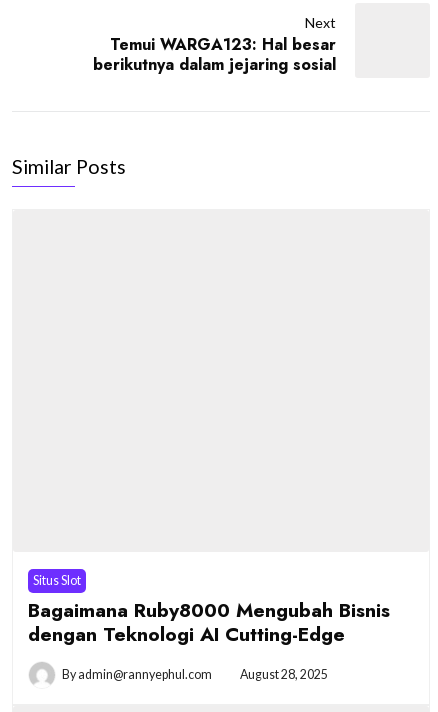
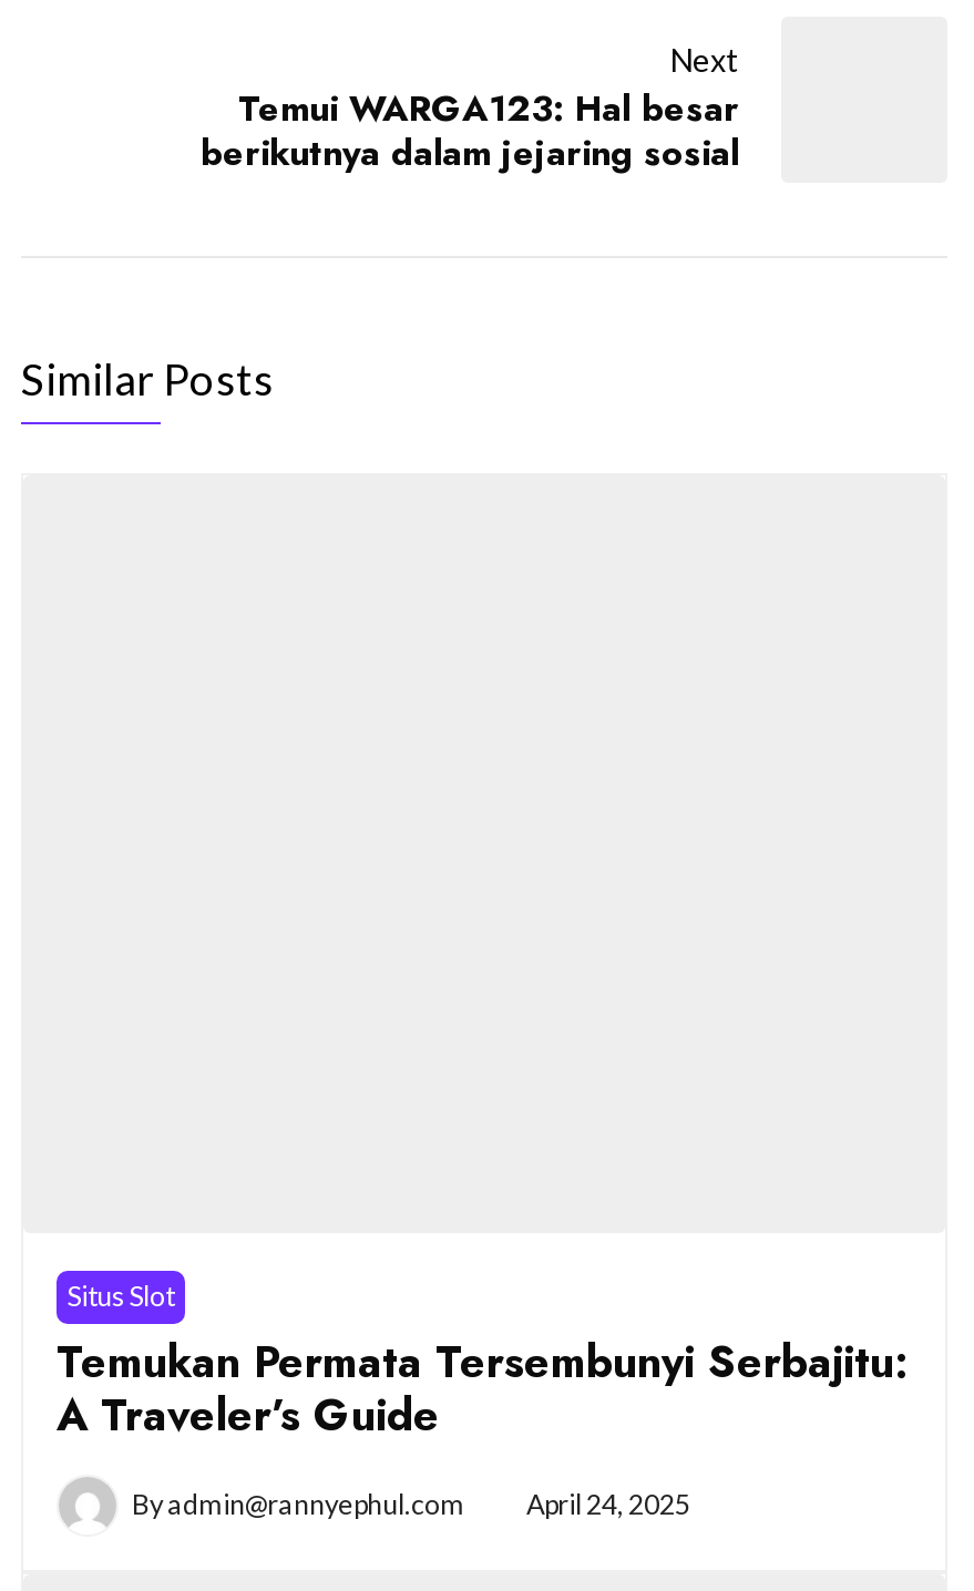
- Bagaimana Ruby8000 Mengubah Bisnis
- dengan Teknologi AI Cutting-Edge
+ Temukan Permata Tersembunyi Serbajitu:
+ A Traveler’s Guide

- Byadmin@rannyephul.com August 28, 2025
+ Byadmin@rannyephul.com April 24, 2025
